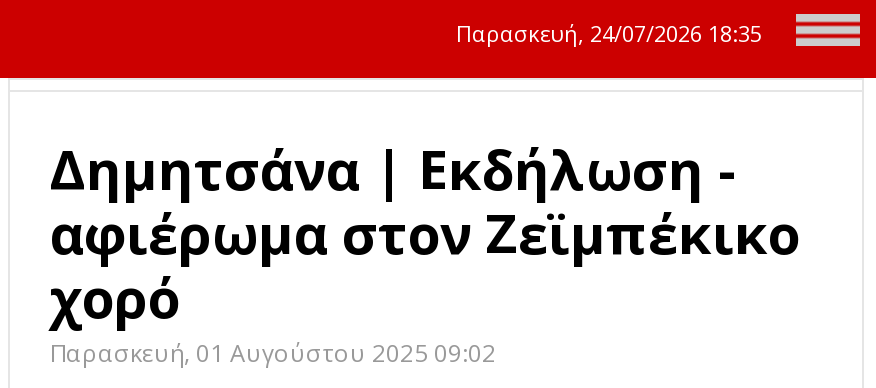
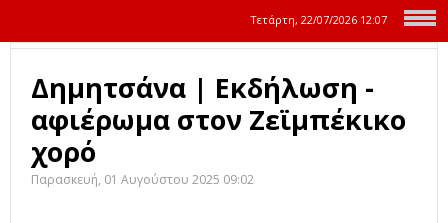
- Παρασκευή, 24/07/2026 18:35
+ Τετάρτη, 22/07/2026 12:07
